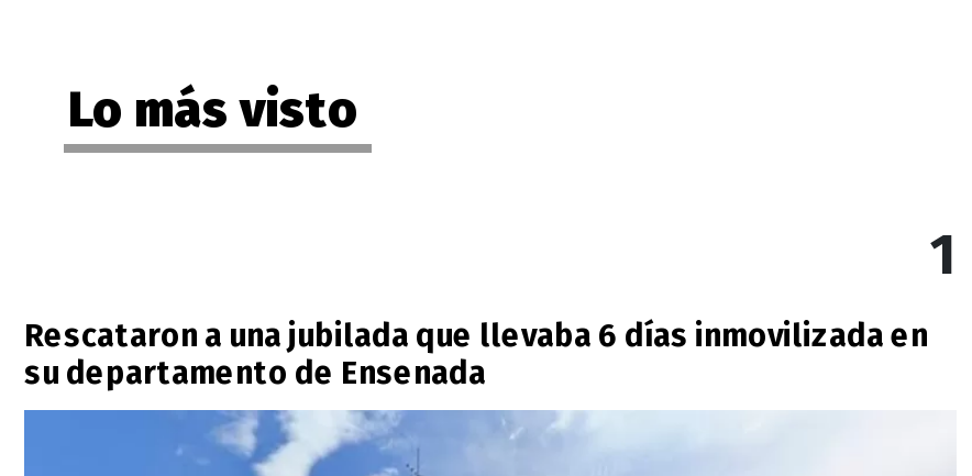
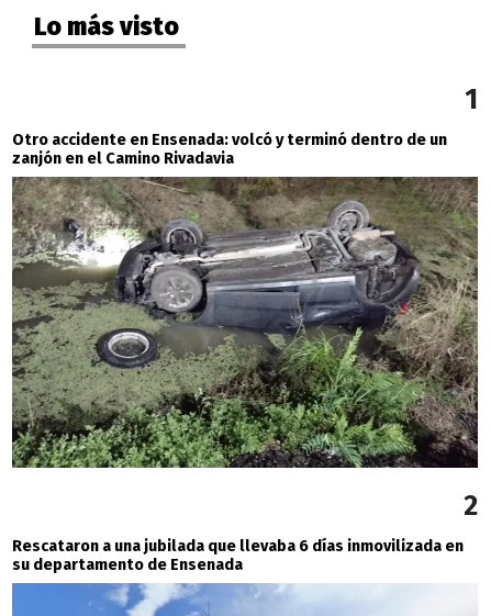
+ [image]
+ 2

+ Otro accidente en Ensenada: volcó y terminó dentro de un
+ zanjón en el Camino Rivadavia
